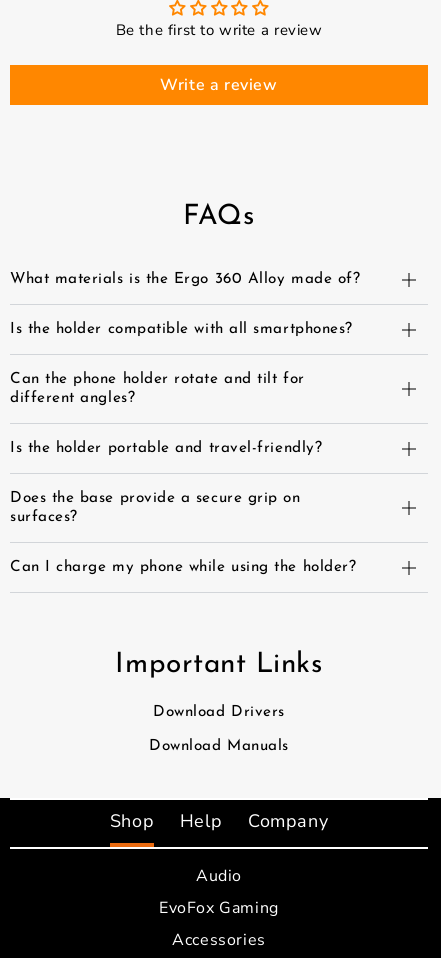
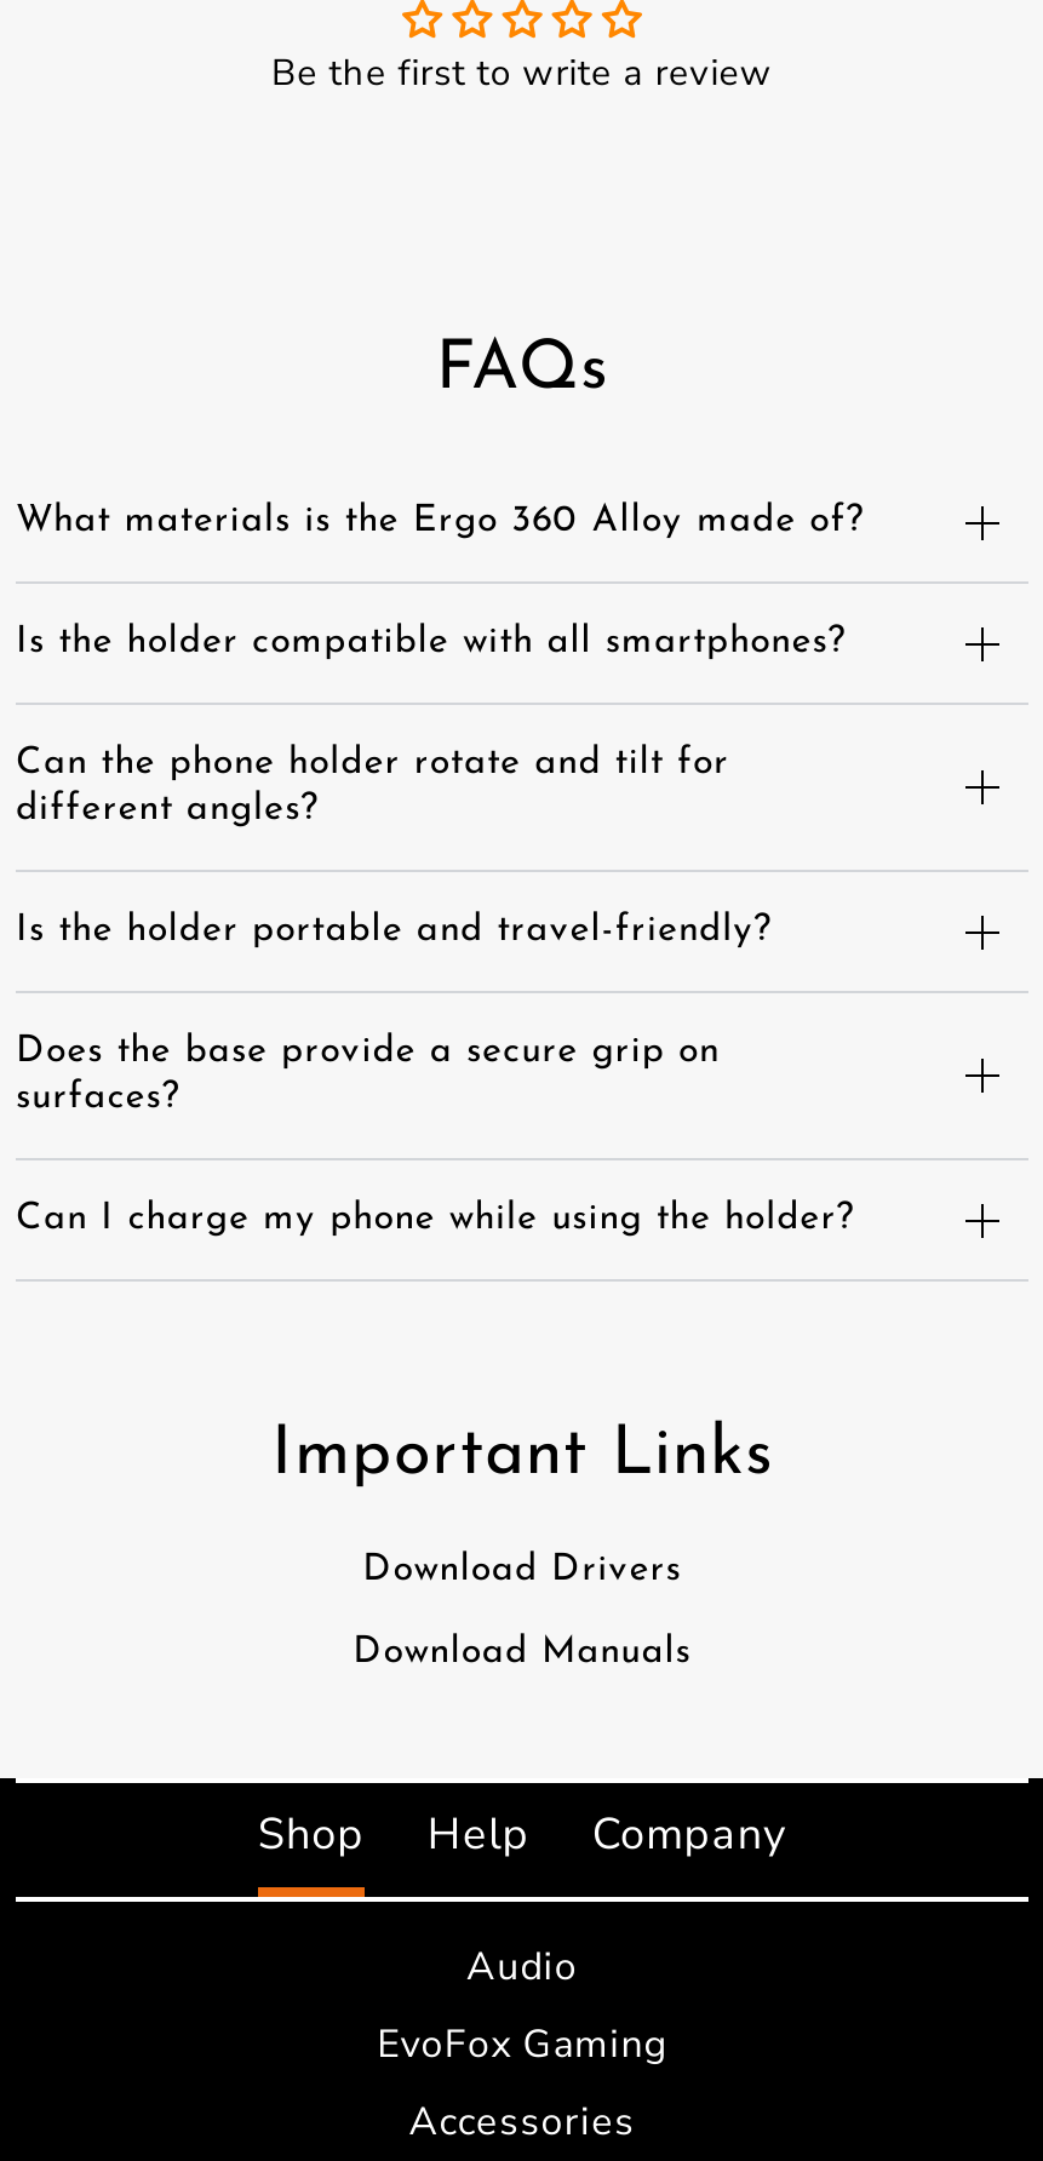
- Write a review
